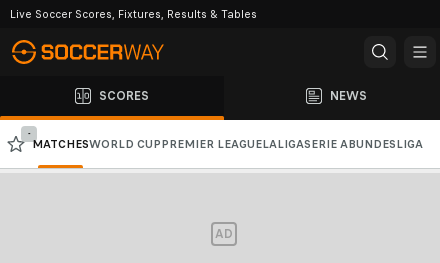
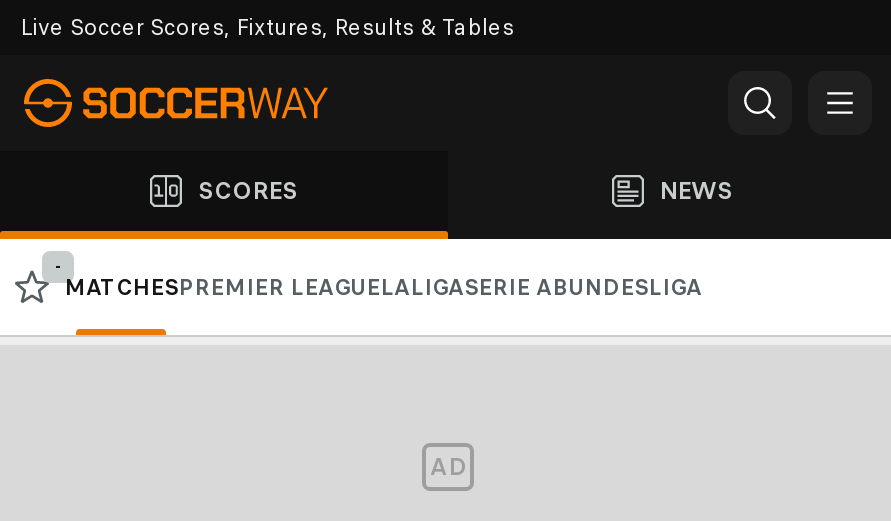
- MATCHESWORLD CUP PREMIER LEAGUELALIGASERIE A BUNDESLIGA
+ MATCHESPREMIER LEAGUELALIGASERIE ABUNDESLIGA
